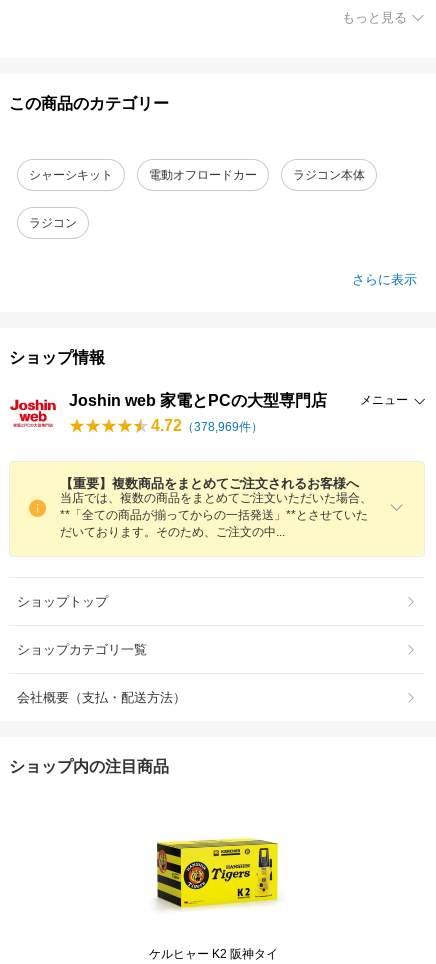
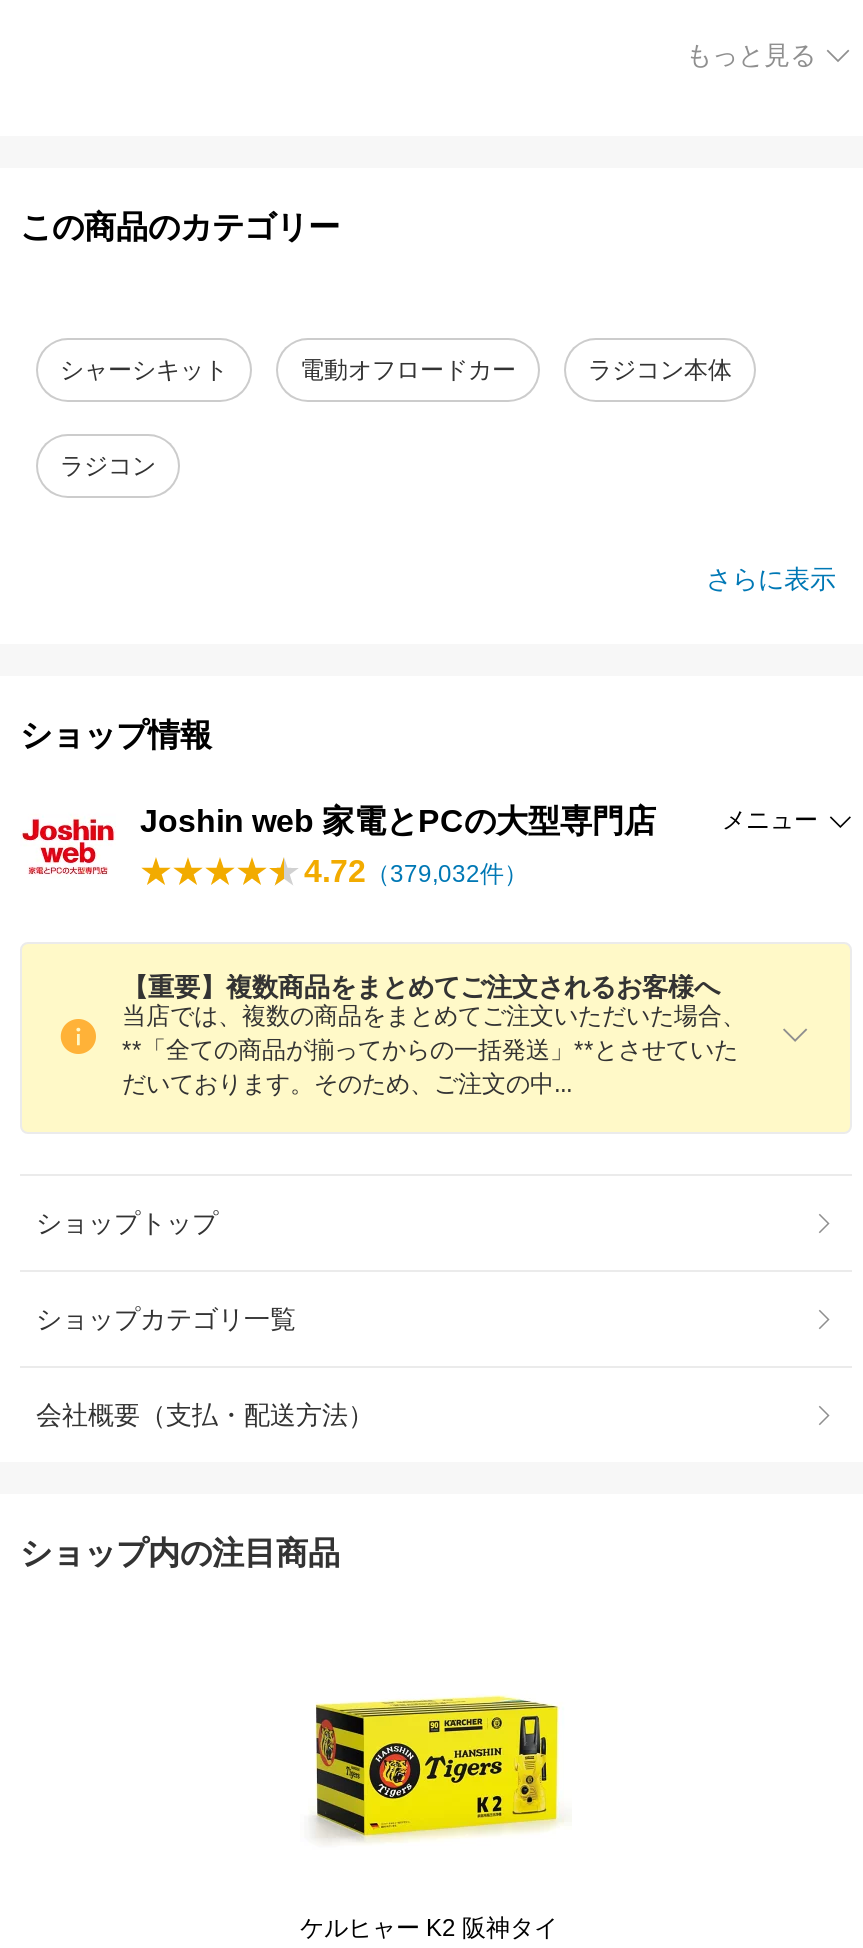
- 4.72（378,969件）
+ 4.72（379,032件）
